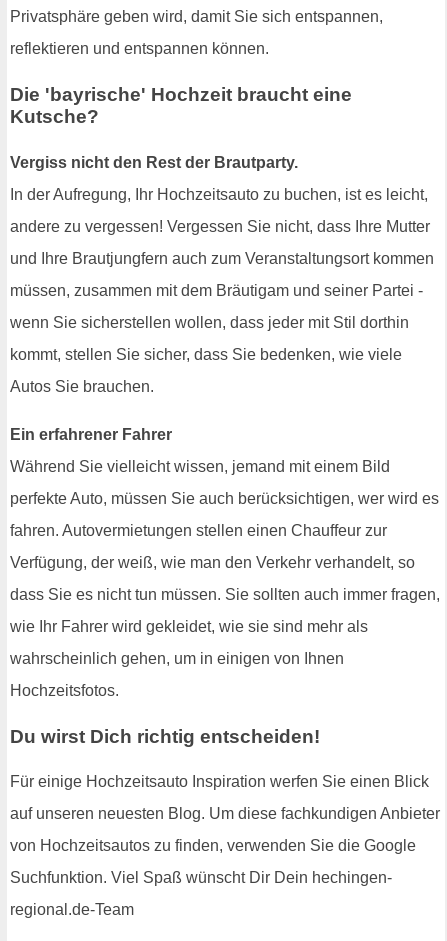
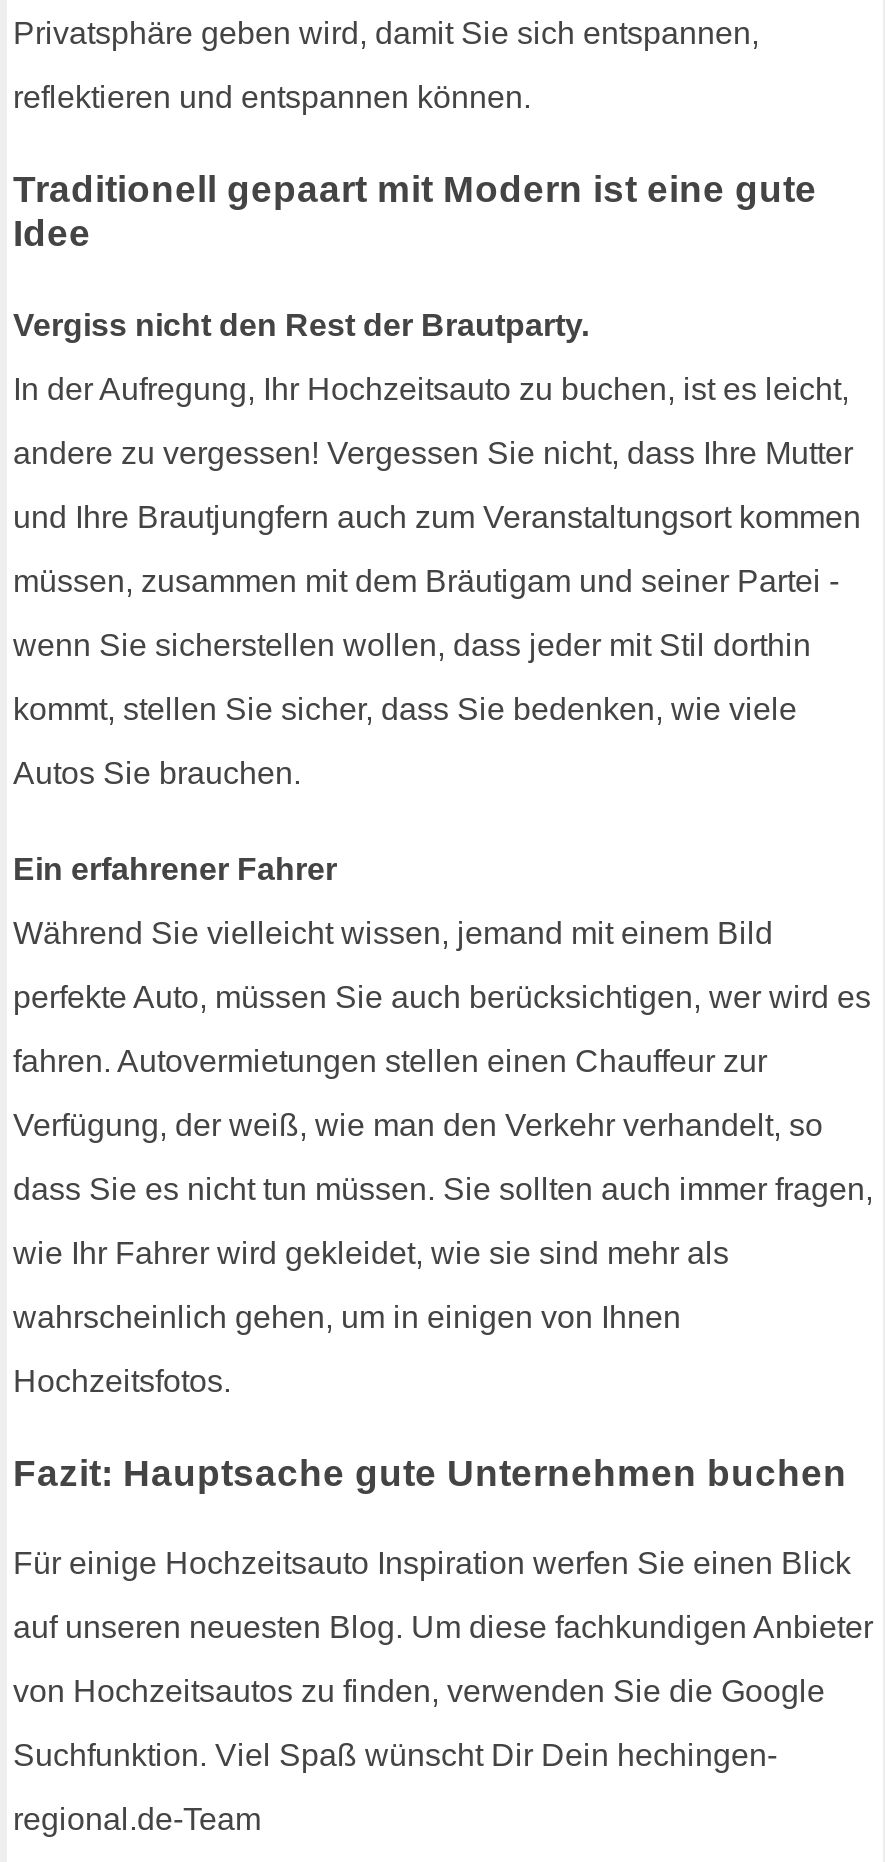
- Die 'bayrische' Hochzeit braucht eine
- Kutsche?
+ Traditionell gepaart mit Modern ist eine gute
+ Idee

- Du wirst Dich richtig entscheiden!
+ Fazit: Hauptsache gute Unternehmen buchen
